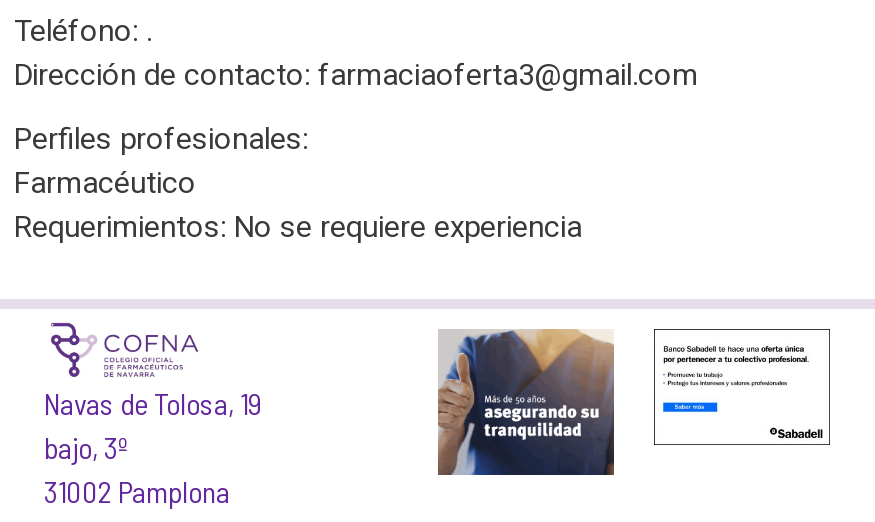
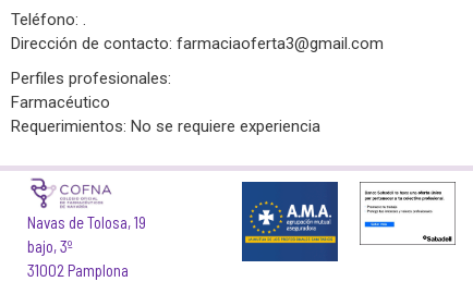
- [image]
+ [image]
